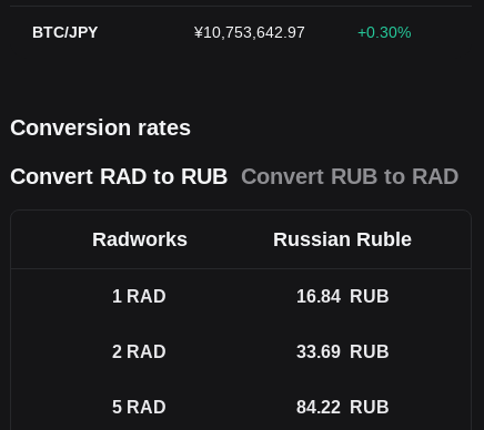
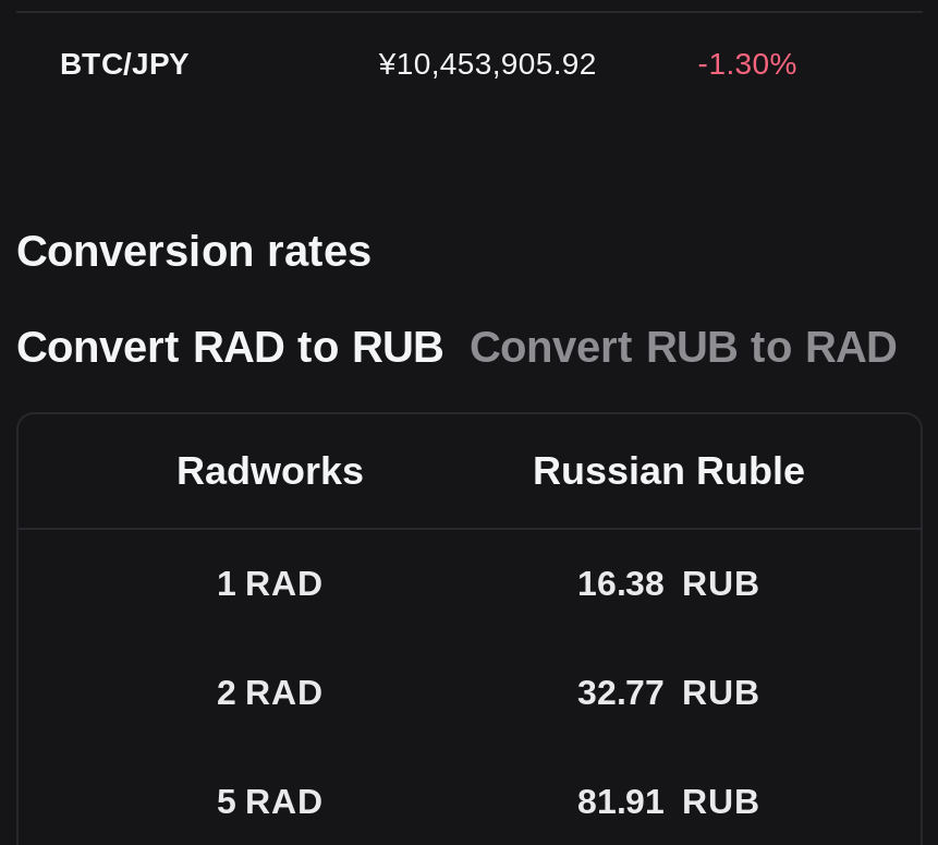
- ¥10,753,642.97
+ ¥10,453,905.92

- +0.30%
+ -1.30%

- 16.84 RUB
+ 16.38 RUB

- 33.69 RUB
+ 32.77 RUB

- 84.22 RUB
+ 81.91 RUB
